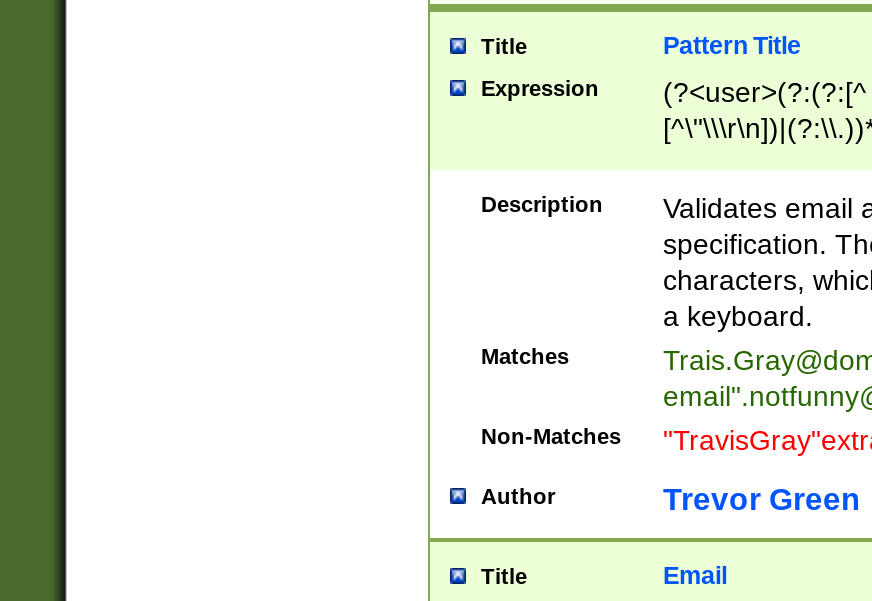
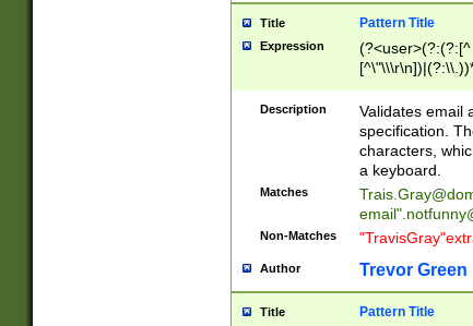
- Email
+ Pattern Title
